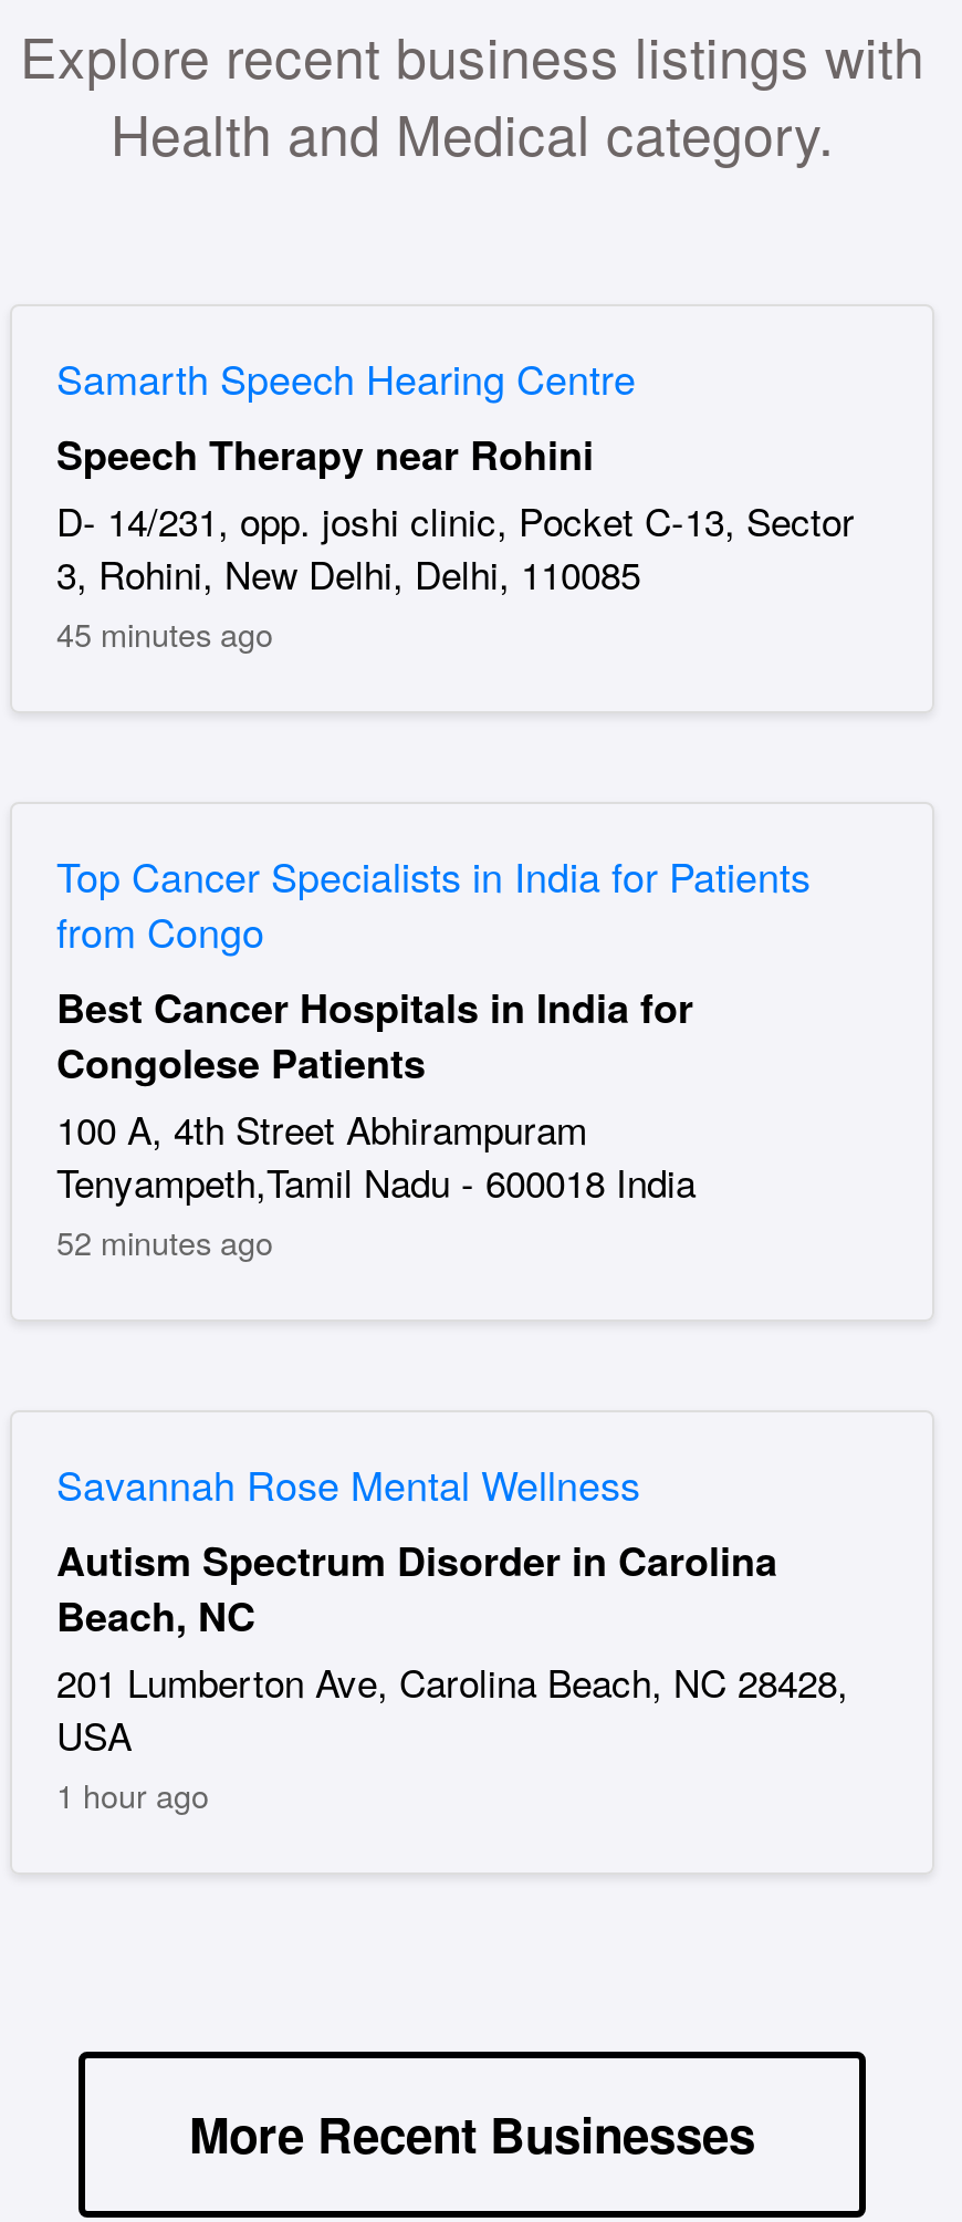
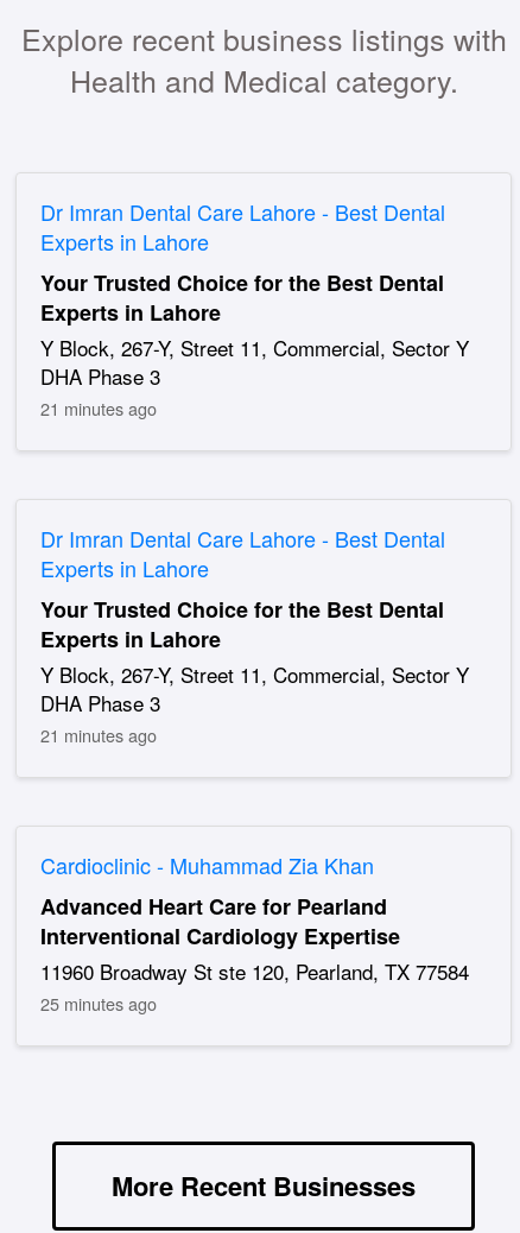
- Samarth Speech Hearing Centre
- Speech Therapy near Rohini
- D- 14/231, opp. joshi clinic, Pocket C-13, Sector
- 3, Rohini, New Delhi, Delhi, 110085
- 45 minutes ago
+ Dr Imran Dental Care Lahore - Best Dental
+ Experts in Lahore
+ Your Trusted Choice for the Best Dental
+ Experts in Lahore
+ Y Block, 267-Y, Street 11, Commercial, Sector Y
+ DHA Phase 3
+ 21 minutes ago

- Top Cancer Specialists in India for Patients
- from Congo
- Best Cancer Hospitals in India for
- Congolese Patients
- 100 A, 4th Street Abhirampuram
- Tenyampeth,Tamil Nadu - 600018 India
- 52 minutes ago
+ Dr Imran Dental Care Lahore - Best Dental
+ Experts in Lahore
+ Your Trusted Choice for the Best Dental
+ Experts in Lahore
+ Y Block, 267-Y, Street 11, Commercial, Sector Y
+ DHA Phase 3
+ 21 minutes ago

- Savannah Rose Mental Wellness
- Autism Spectrum Disorder in Carolina
- Beach, NC
- 201 Lumberton Ave, Carolina Beach, NC 28428,
- USA
- 1 hour ago
+ Cardioclinic - Muhammad Zia Khan
+ Advanced Heart Care for Pearland
+ Interventional Cardiology Expertise
+ 11960 Broadway St ste 120, Pearland, TX 77584
+ 25 minutes ago
